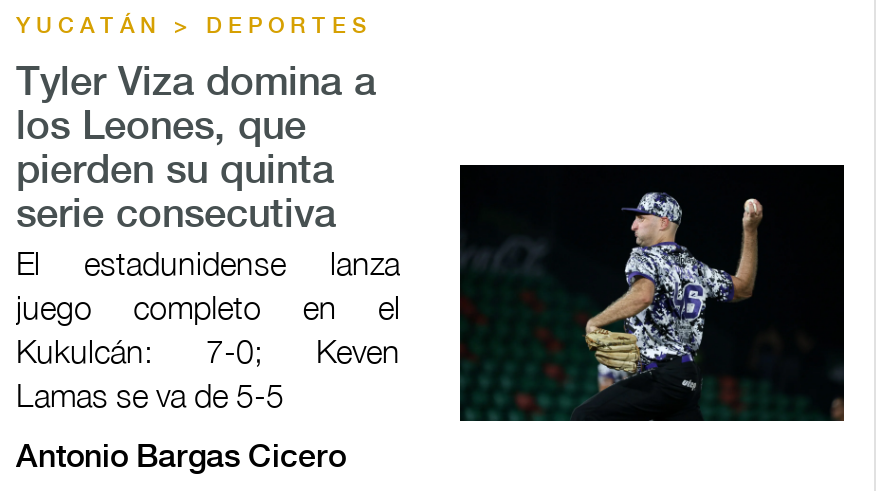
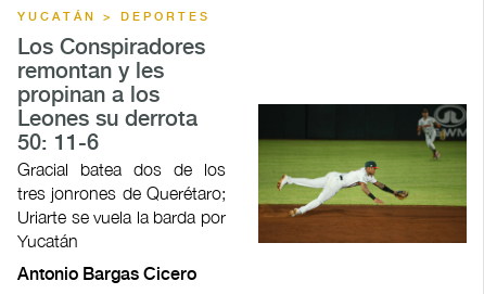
- [image]
- Tyler Viza domina a
- los Leones, que
- pierden su quinta
- serie consecutiva
- El estadunidense lanza
- juego completo en el
- Kukulcán: 7-0; Keven
- Lamas se va de 5-5
+ [image]
+ Los Conspiradores
+ remontan y les
+ propinan a los
+ Leones su derrota
+ 50: 11-6
+ Gracial batea dos de los
+ tres jonrones de Querétaro;
+ Uriarte se vuela la barda por
+ Yucatán
